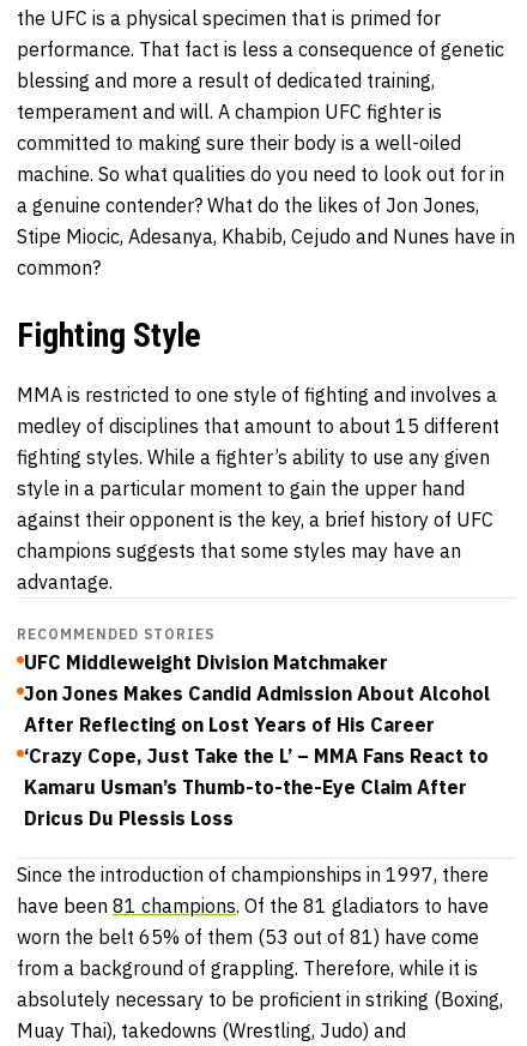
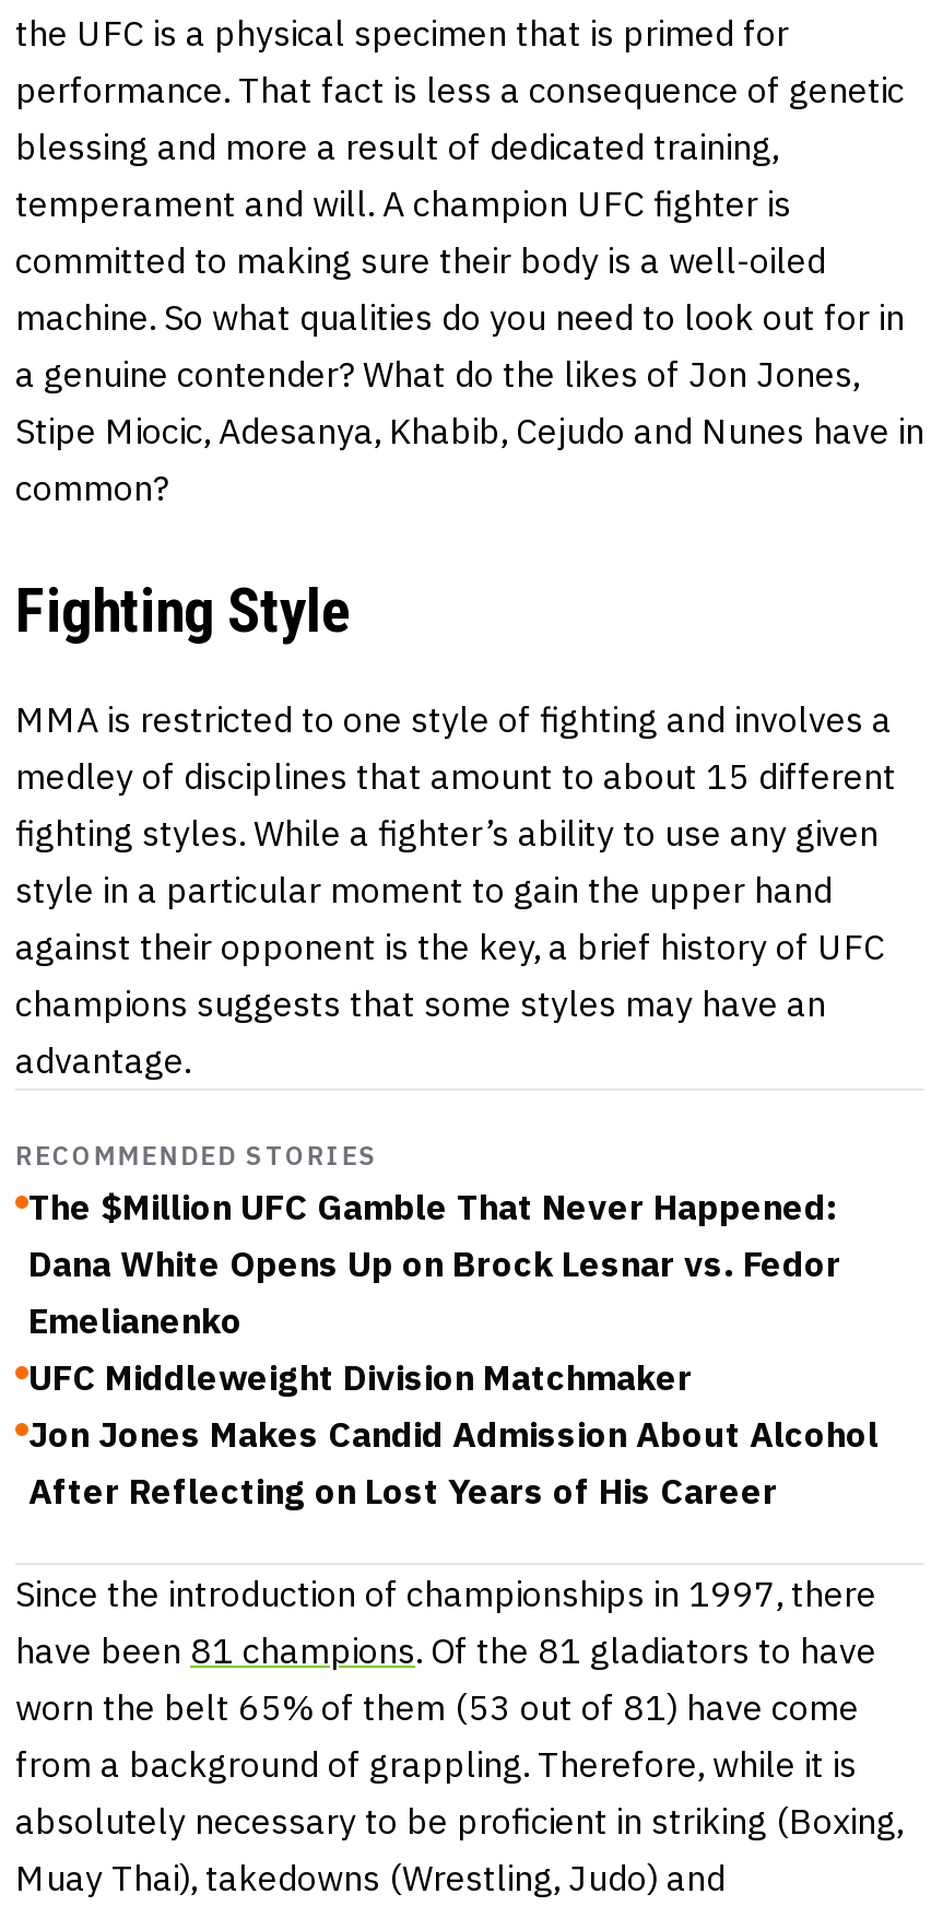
+ The $Million UFC Gamble That Never Happened:
+ Dana White Opens Up on Brock Lesnar vs. Fedor
+ Emelianenko

moved down: UFC Middleweight Division Matchmaker | Jon Jones Makes Candid Admission About Alcohol | After Reflecting on Lost Years of His Career

- ‘Crazy Cope, Just Take the L’ – MMA Fans React to
- Kamaru Usman’s Thumb-to-the-Eye Claim After
- Dricus Du Plessis Loss
